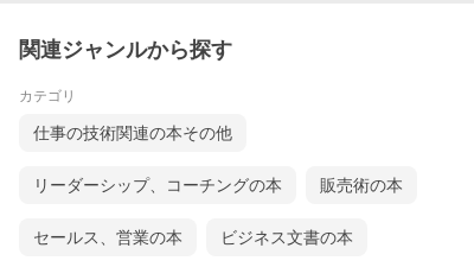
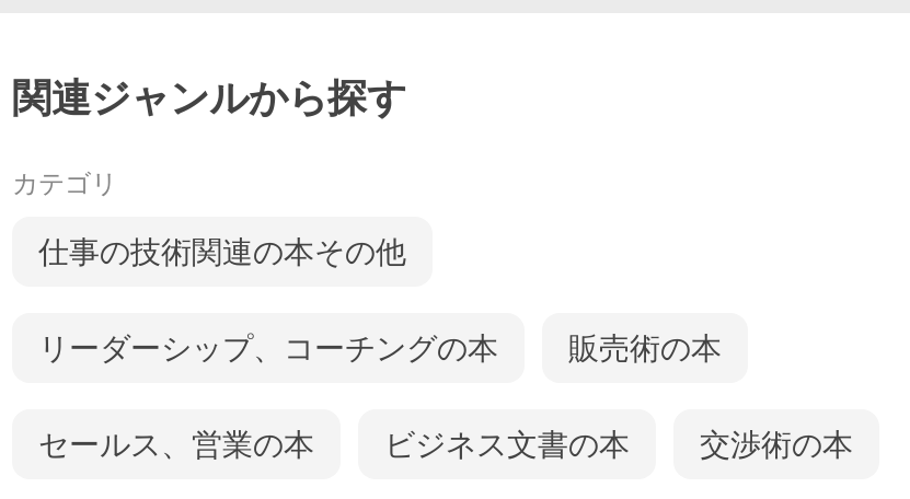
+ 交渉術の本
